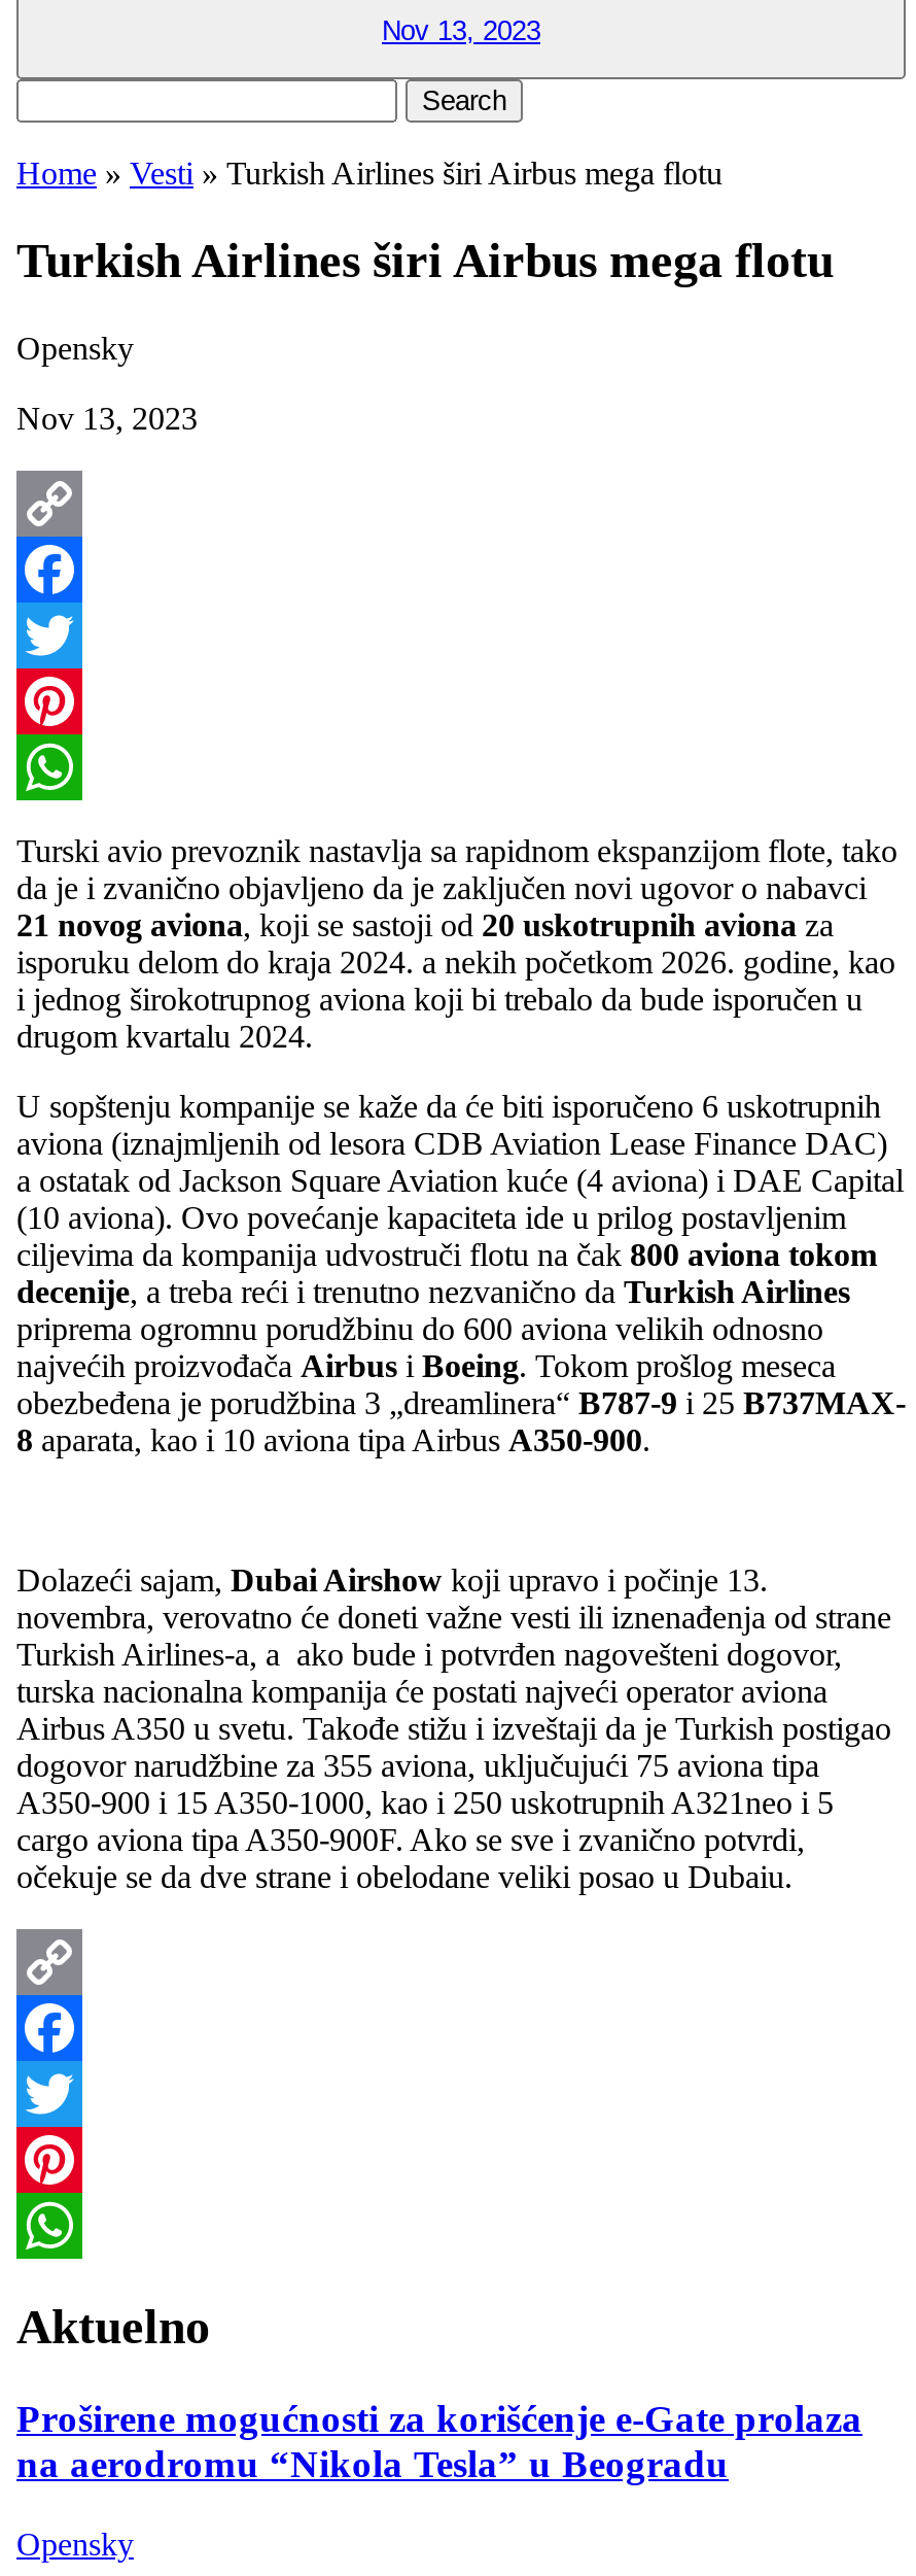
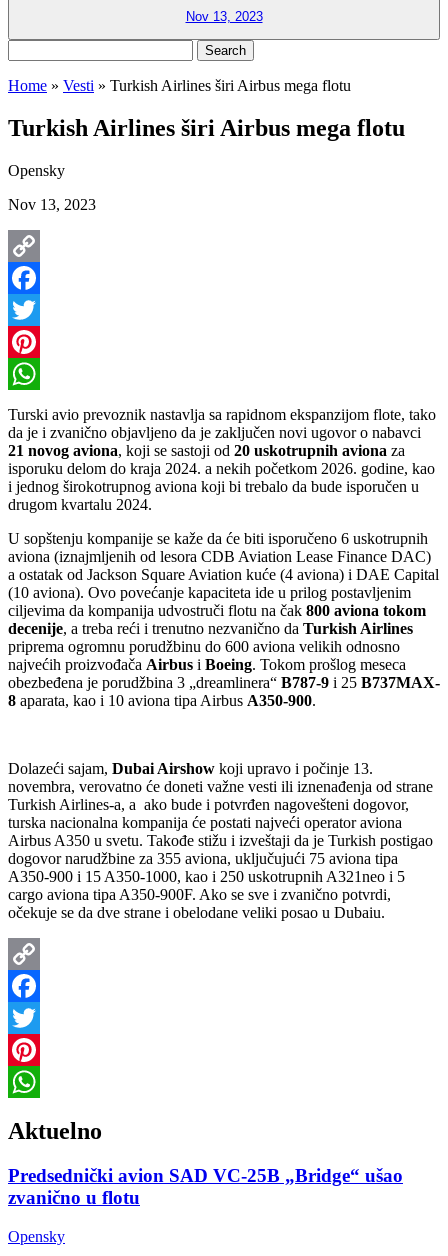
- Proširene mogućnosti za korišćenje e-Gate prolaza
- na aerodromu “Nikola Tesla” u Beogradu
+ Predsednički avion SAD VC-25B „Bridge“ ušao
+ zvanično u flotu
